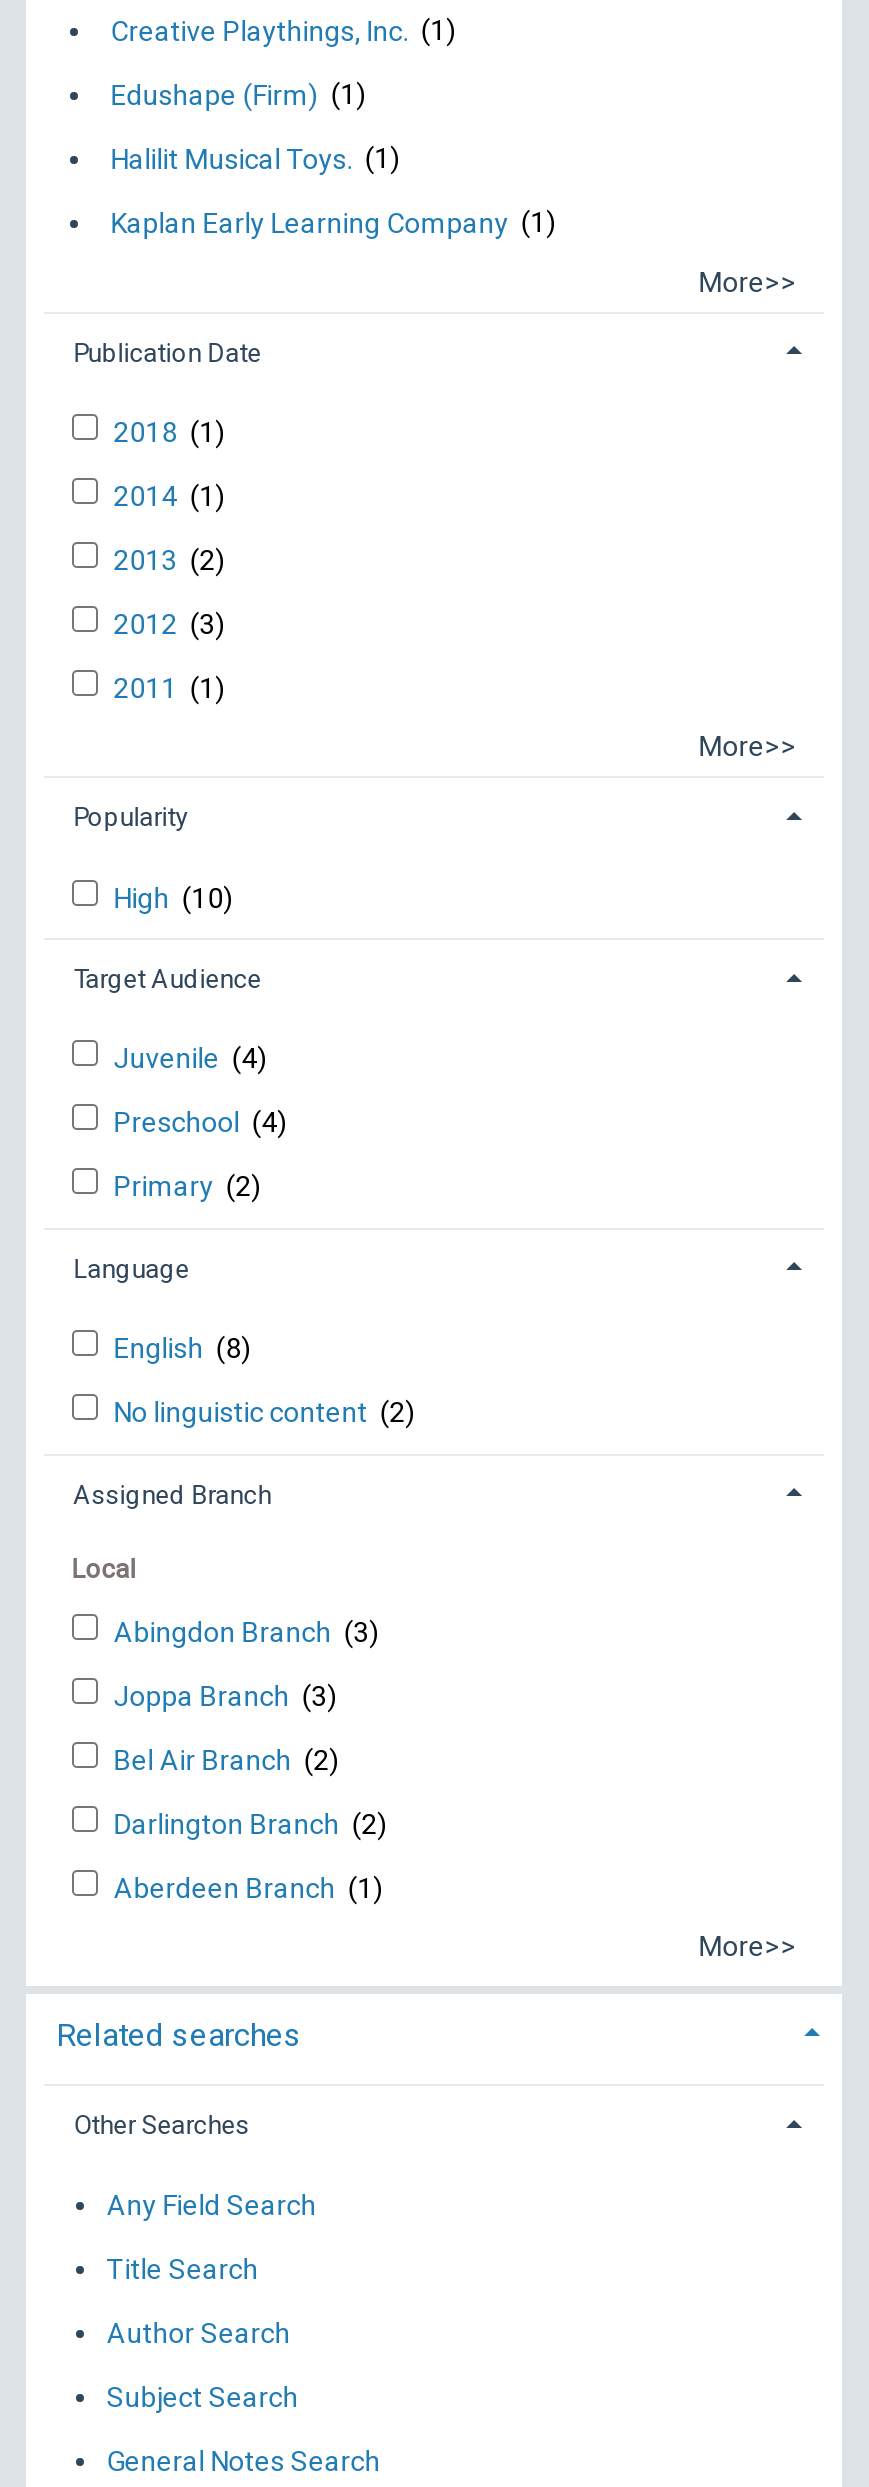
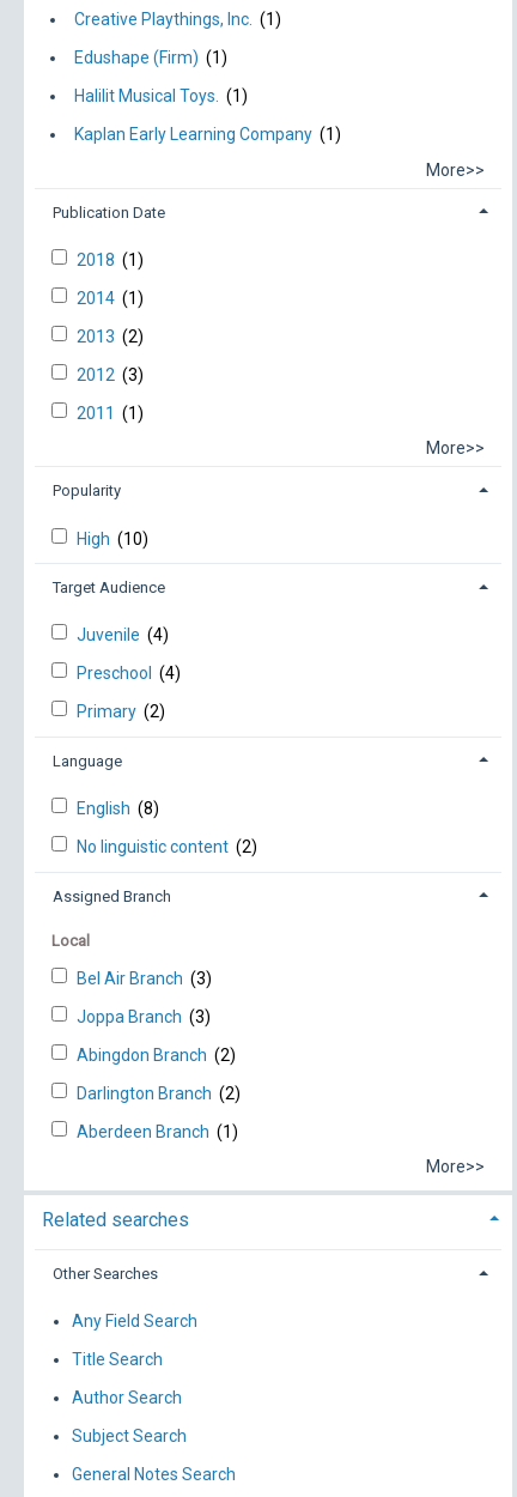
- Abingdon Branch (3)
+ Bel Air Branch (3)

- Bel Air Branch (2)
+ Abingdon Branch (2)
